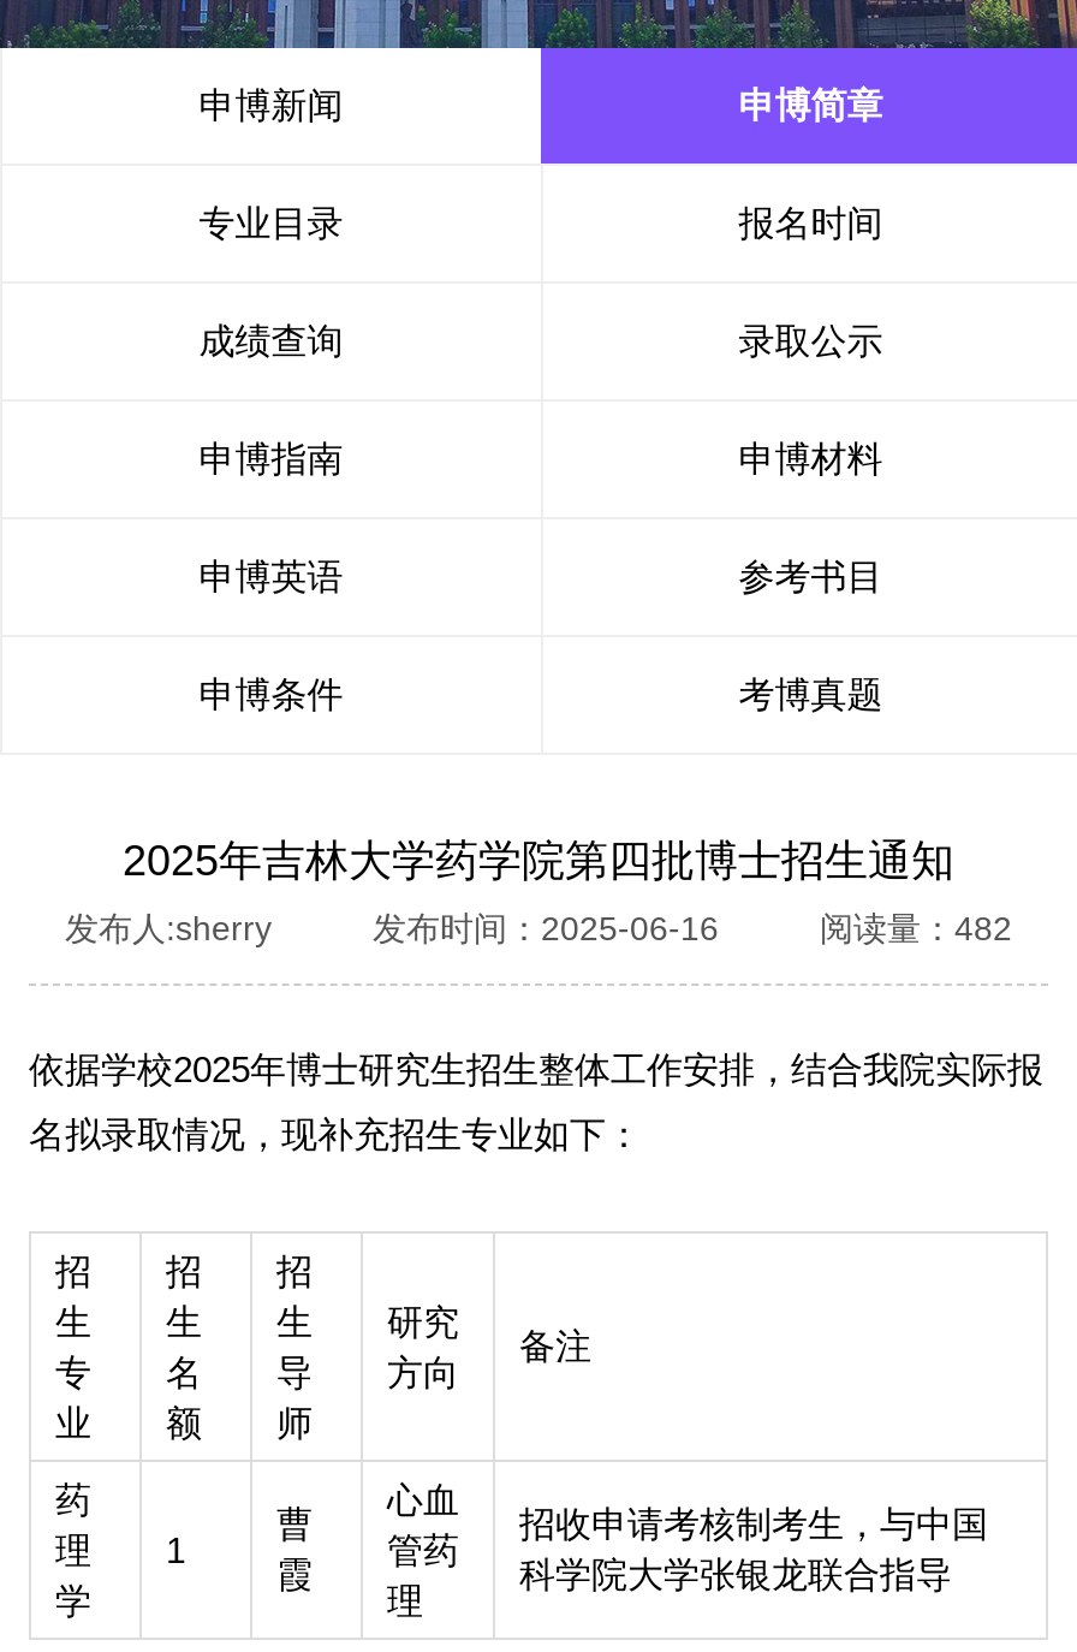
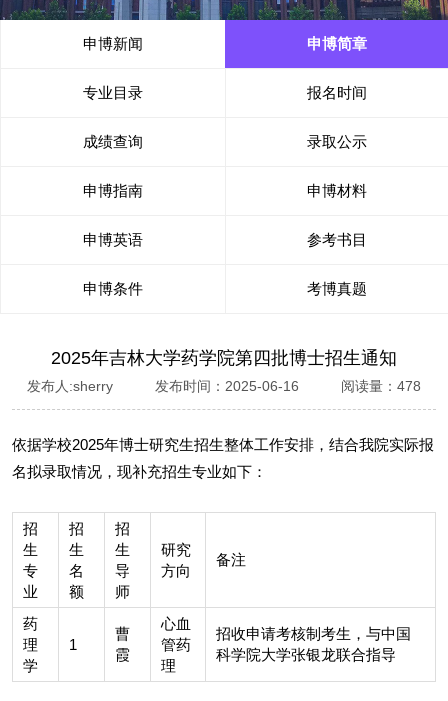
- 发布人:sherry 发布时间：2025-06-16 阅读量：482
+ 发布人:sherry 发布时间：2025-06-16 阅读量：478
